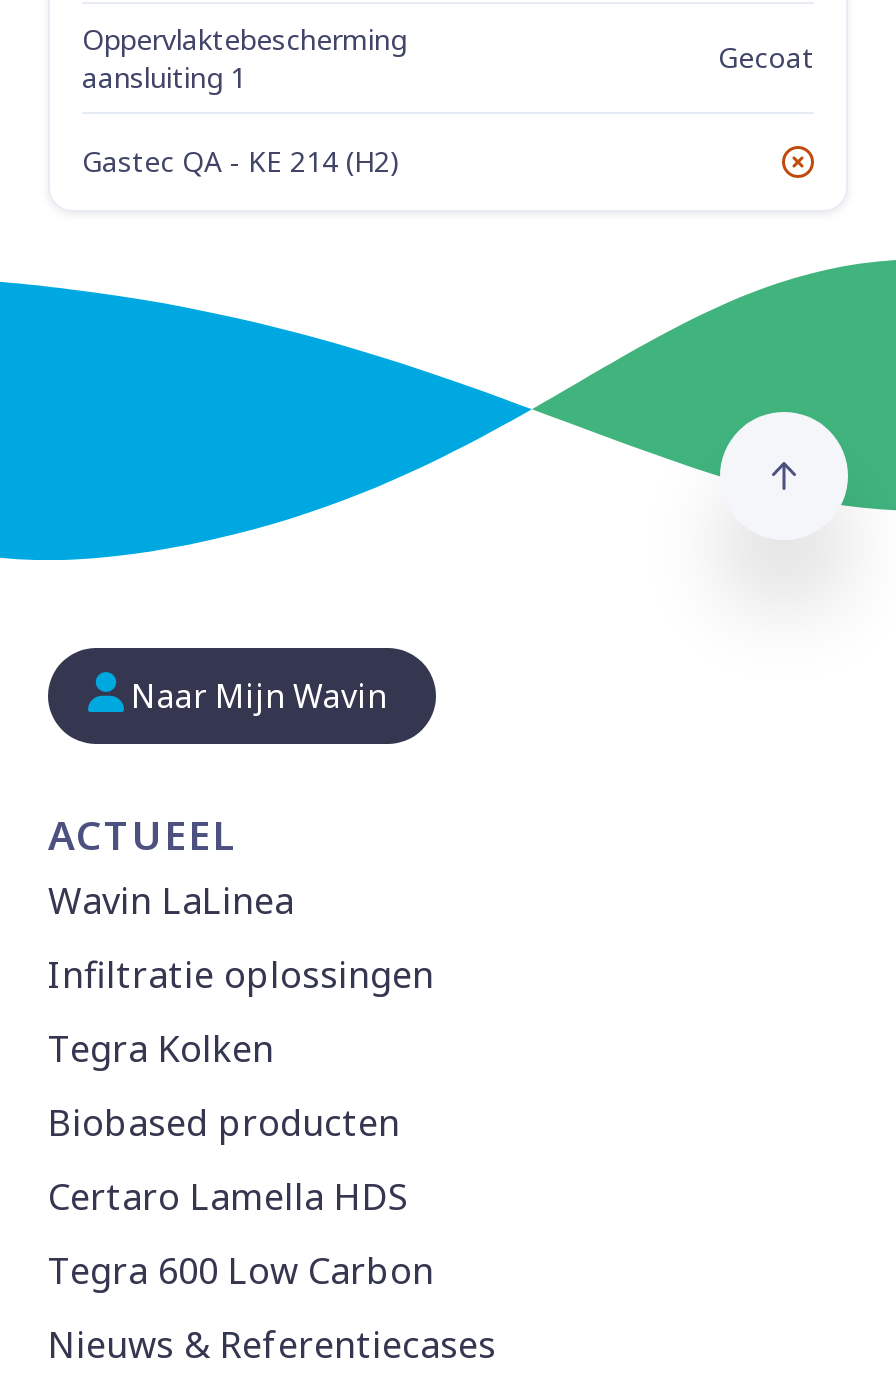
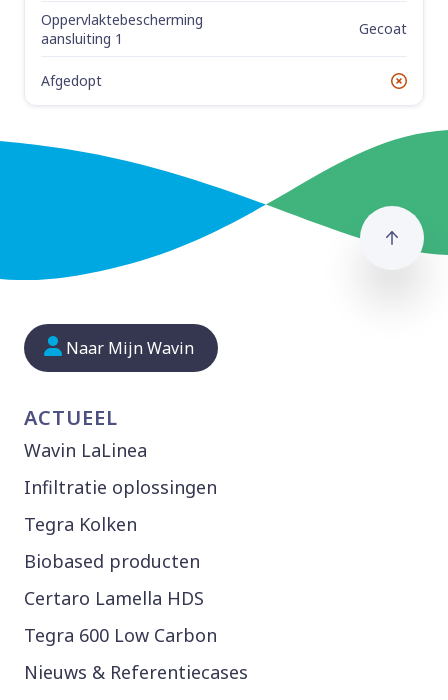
- Gastec QA - KE 214 (H2)
+ Afgedopt
